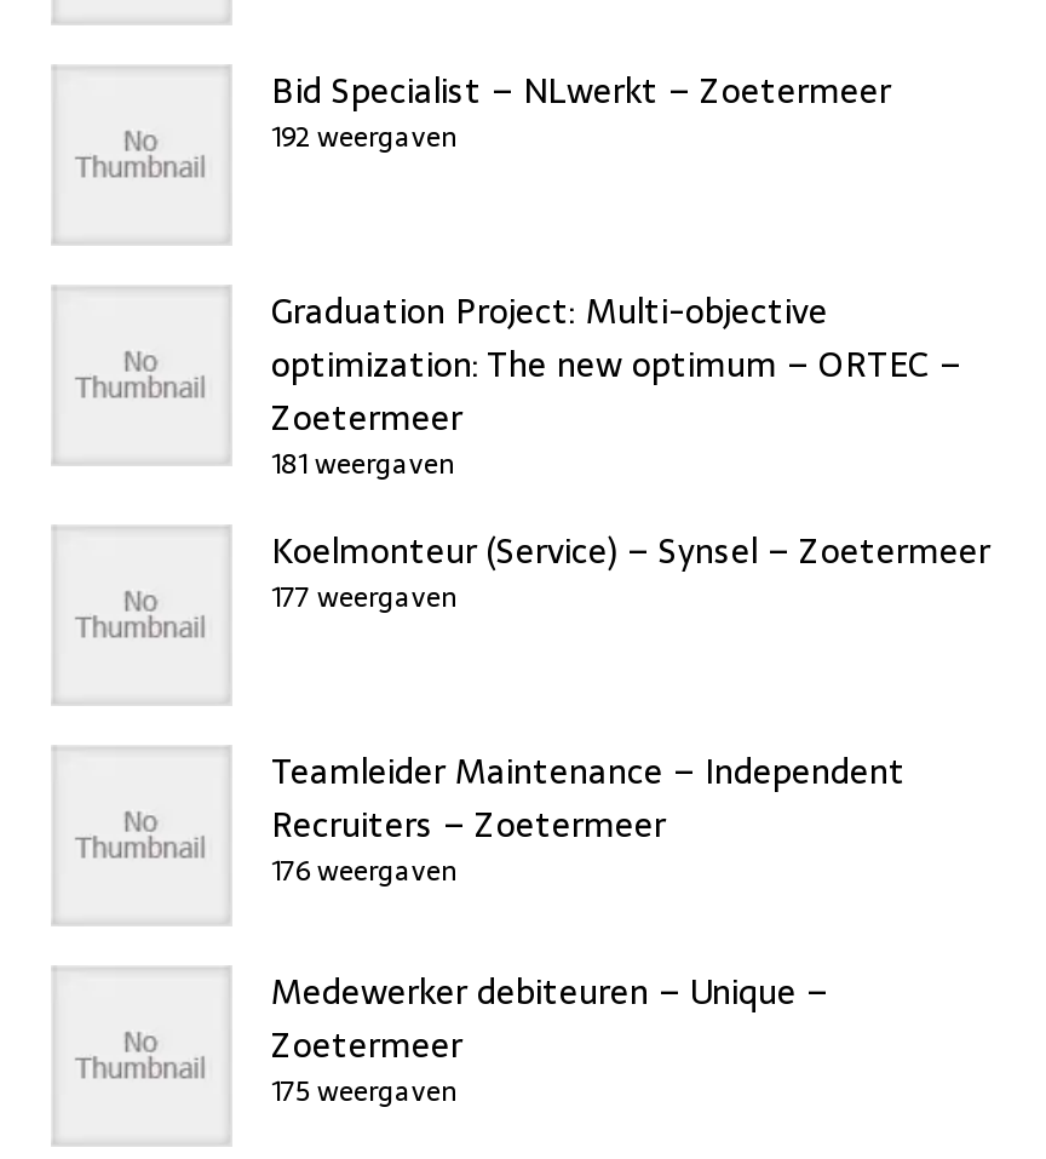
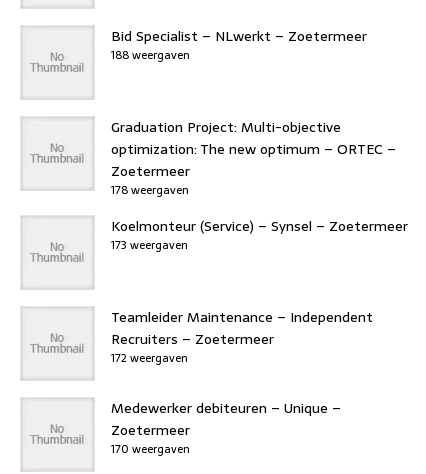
- 192 weergaven
+ 188 weergaven

- 181 weergaven
+ 178 weergaven

- 177 weergaven
+ 173 weergaven

- 176 weergaven
+ 172 weergaven

- 175 weergaven
+ 170 weergaven
